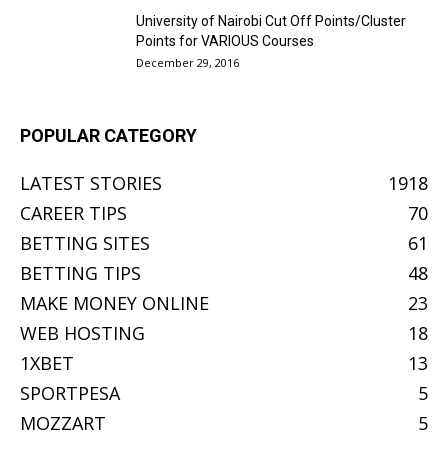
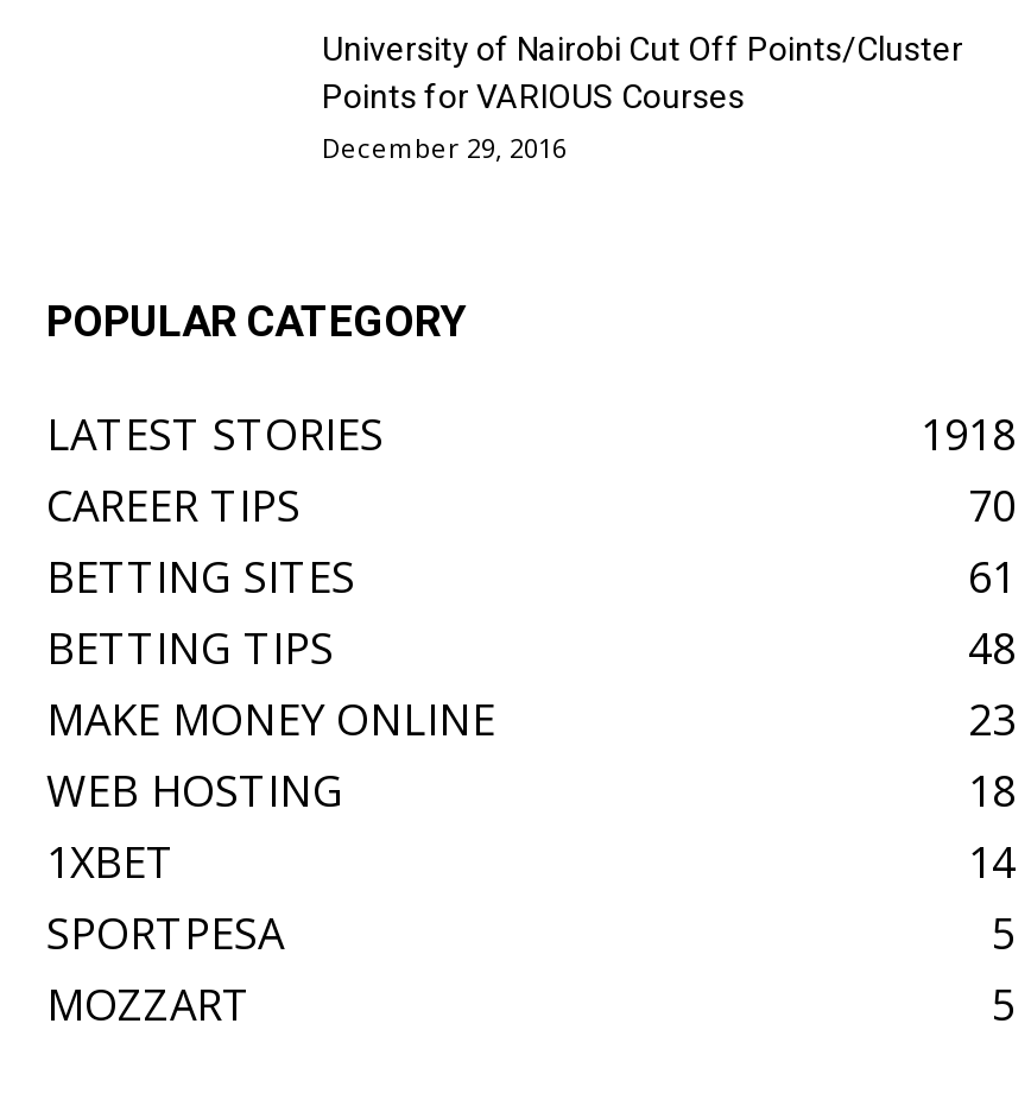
- 13
+ 14
